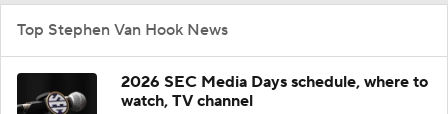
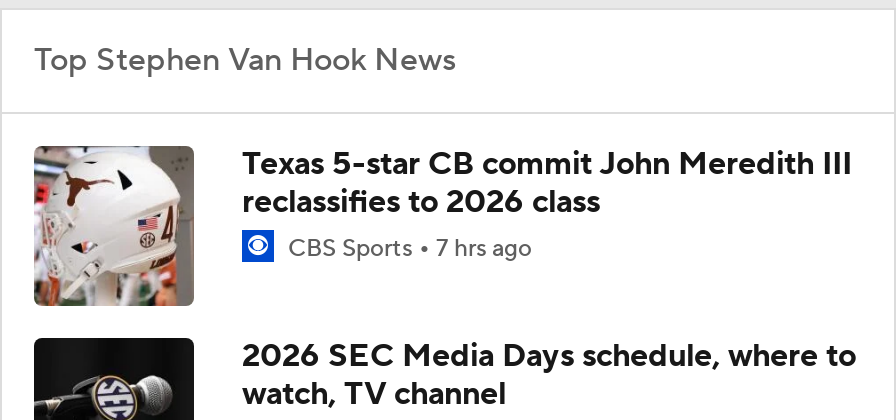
+ [image]
+ Texas 5-star CB commit John Meredith III
+ reclassifies to 2026 class
+ CBS Sports 7 hrs ago
